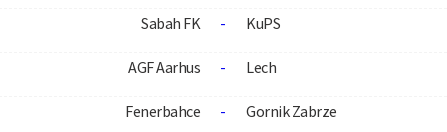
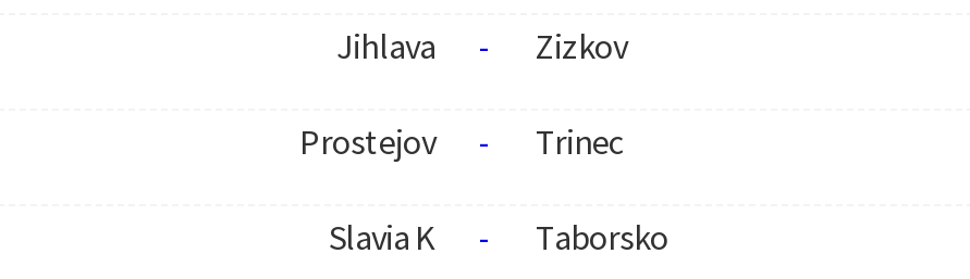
- Sabah FK
+ Jihlava

- KuPS
+ Zizkov

- AGF Aarhus
+ Prostejov

- Lech
+ Trinec

- Fenerbahce
+ Slavia K

- Gornik Zabrze
+ Taborsko
